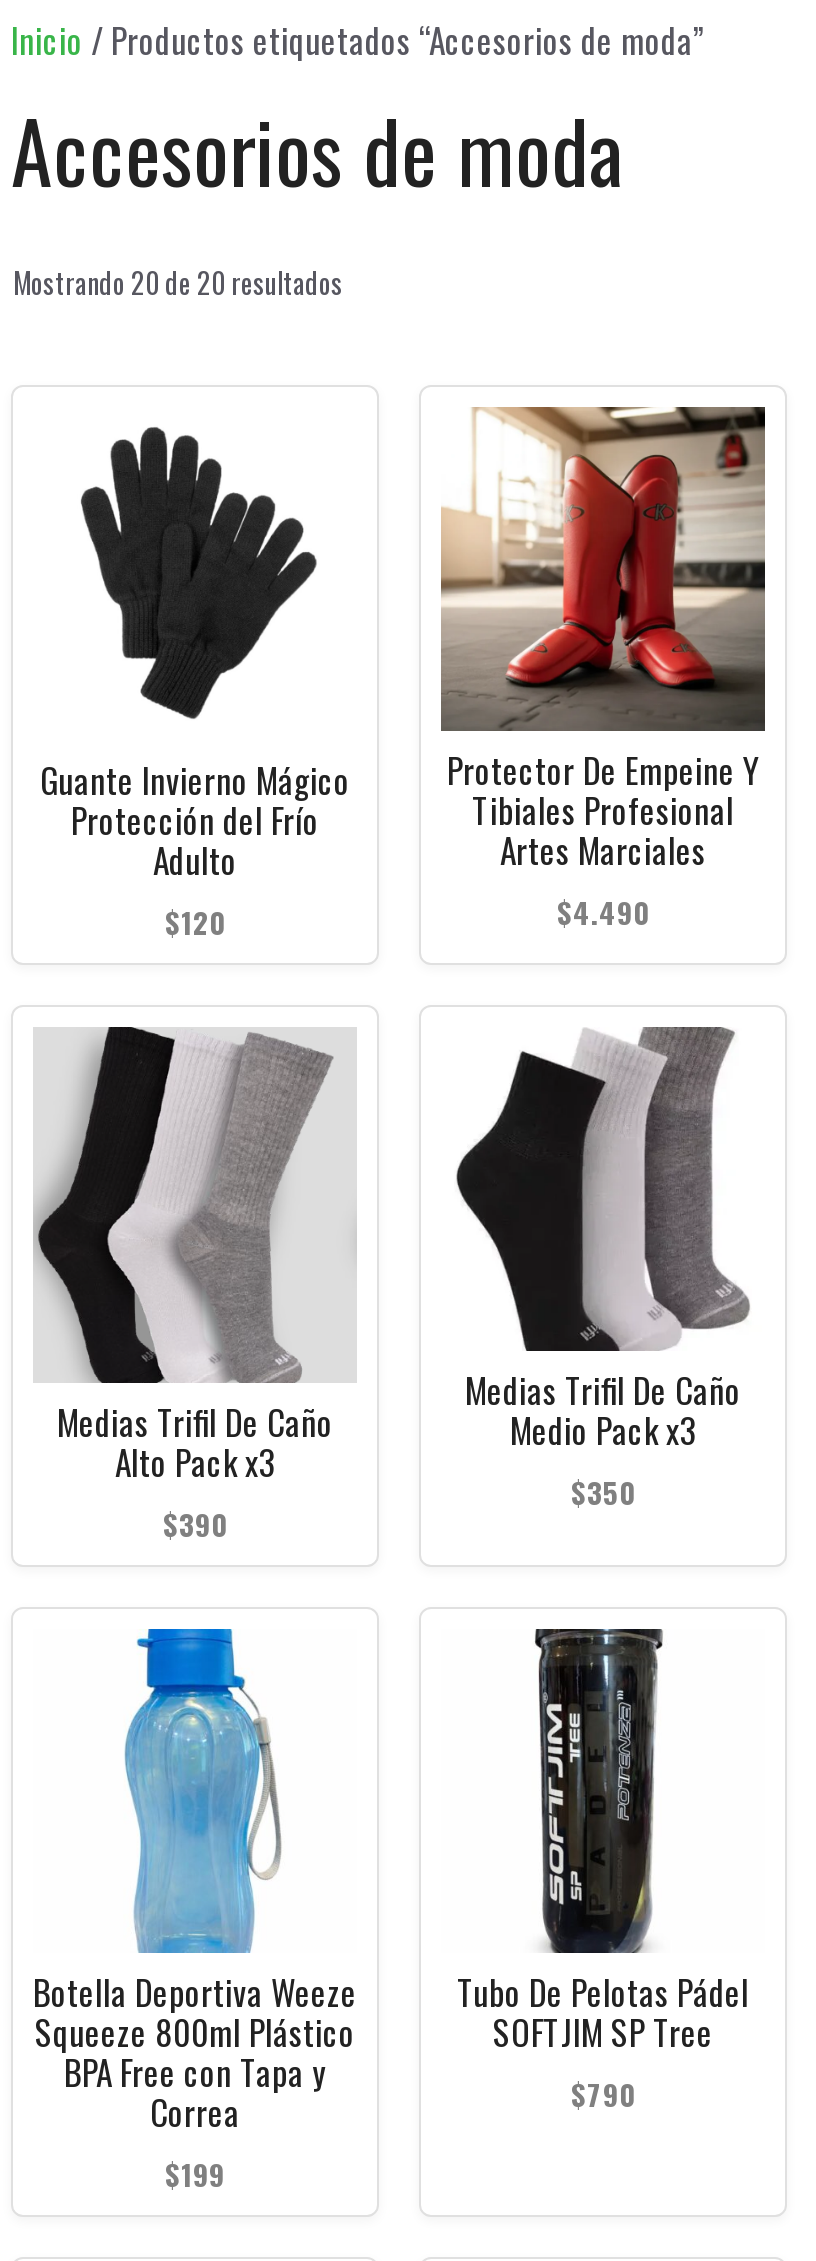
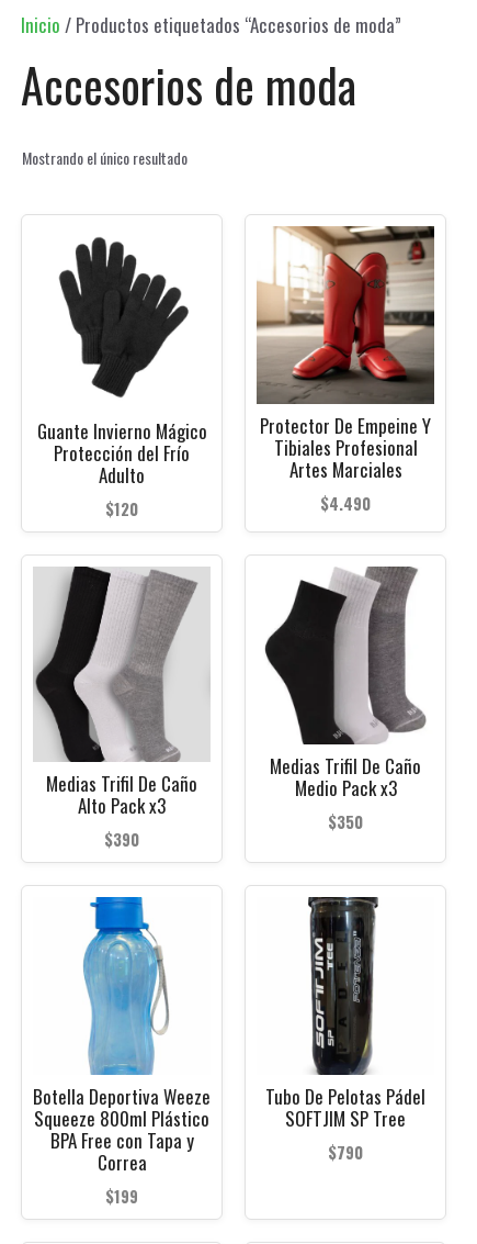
- Mostrando 20 de 20 resultados
+ Mostrando el único resultado
